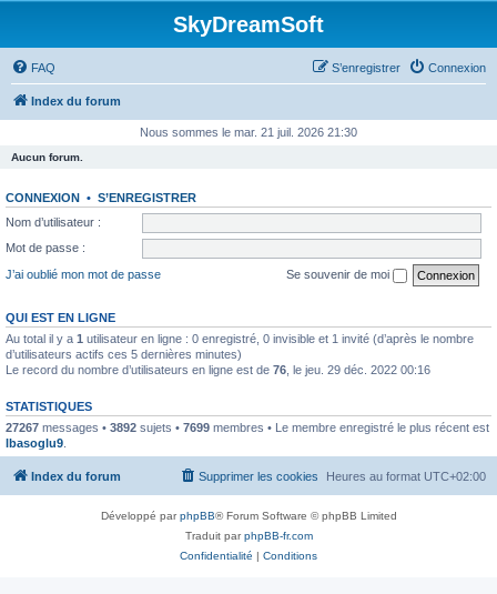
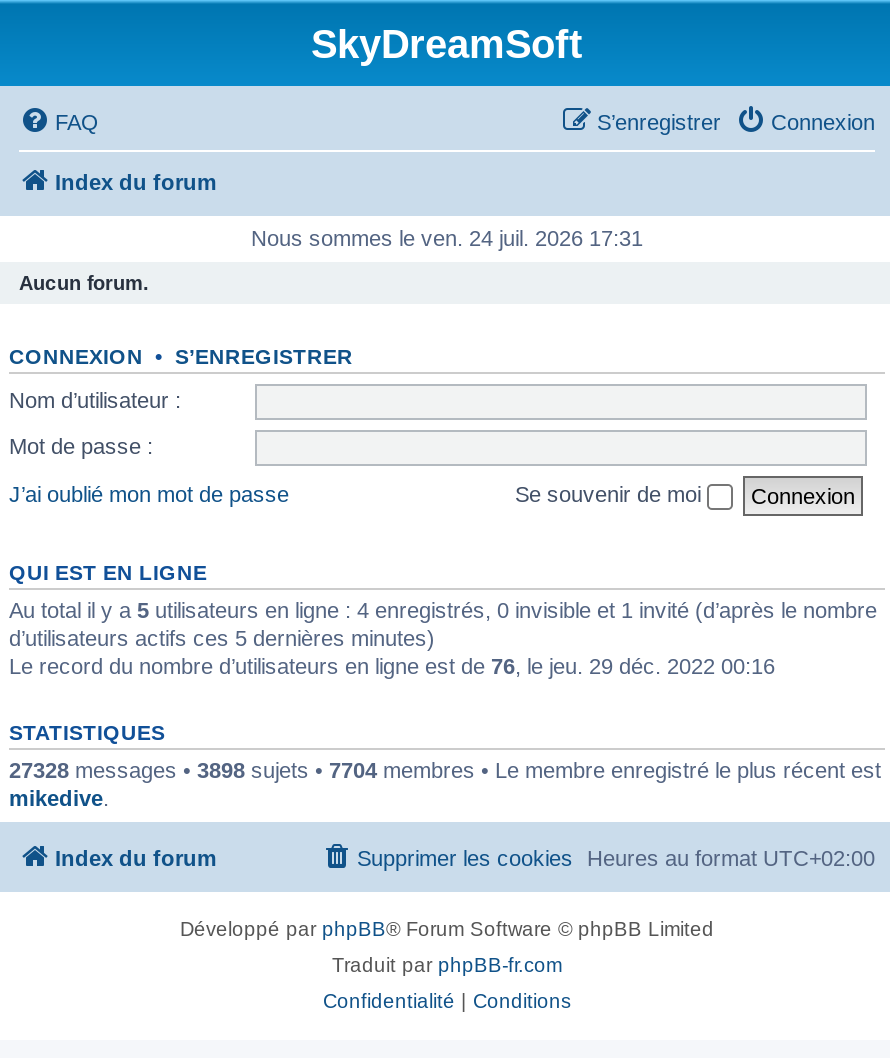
- Nous sommes le mar. 21 juil. 2026 21:30
+ Nous sommes le ven. 24 juil. 2026 17:31

- Au total il y a 1 utilisateur en ligne : 0 enregistré, 0 invisible et 1 invité (d’après le nombre
+ Au total il y a 5 utilisateurs en ligne : 4 enregistrés, 0 invisible et 1 invité (d’après le nombre

- 27267 messages • 3892 sujets • 7699 membres • Le membre enregistré le plus récent est
- lbasoglu9.
+ 27328 messages • 3898 sujets • 7704 membres • Le membre enregistré le plus récent est
+ mikedive.
